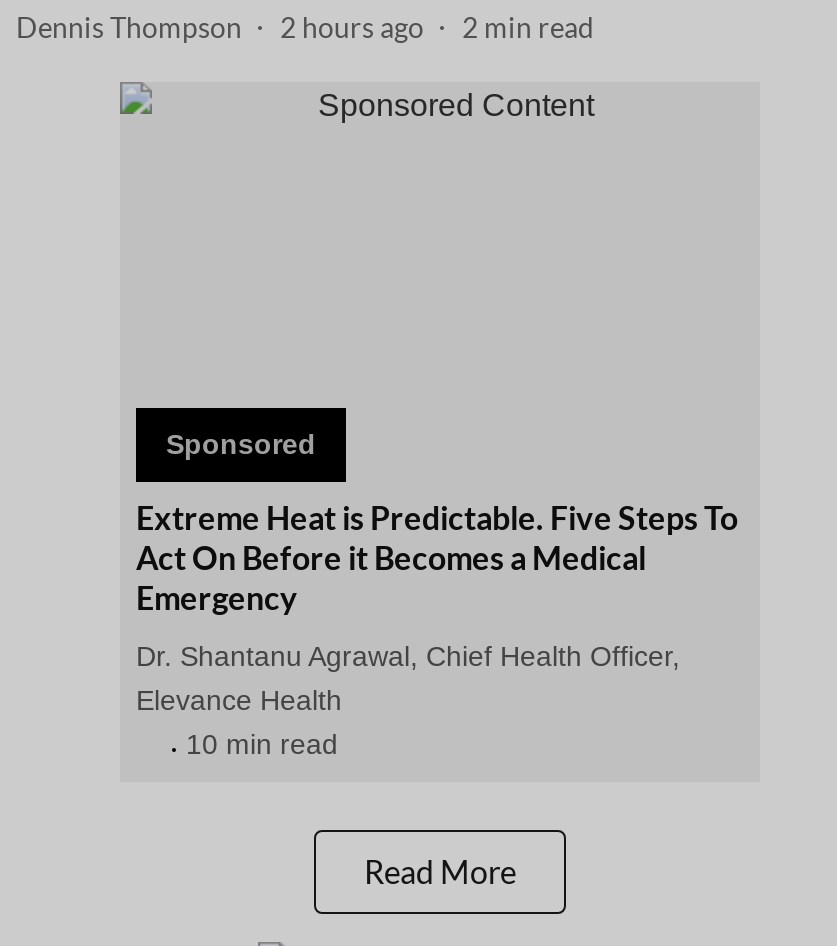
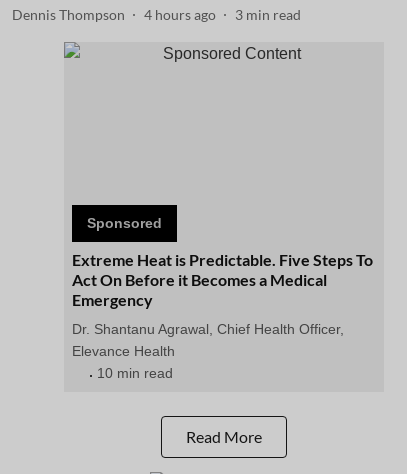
- 2 hours ago
+ 4 hours ago

- 2 min read
+ 3 min read
